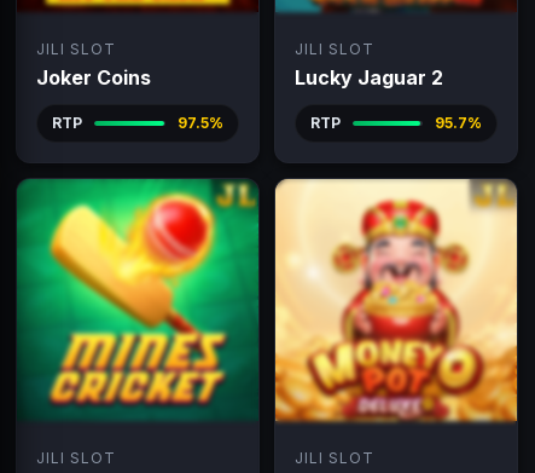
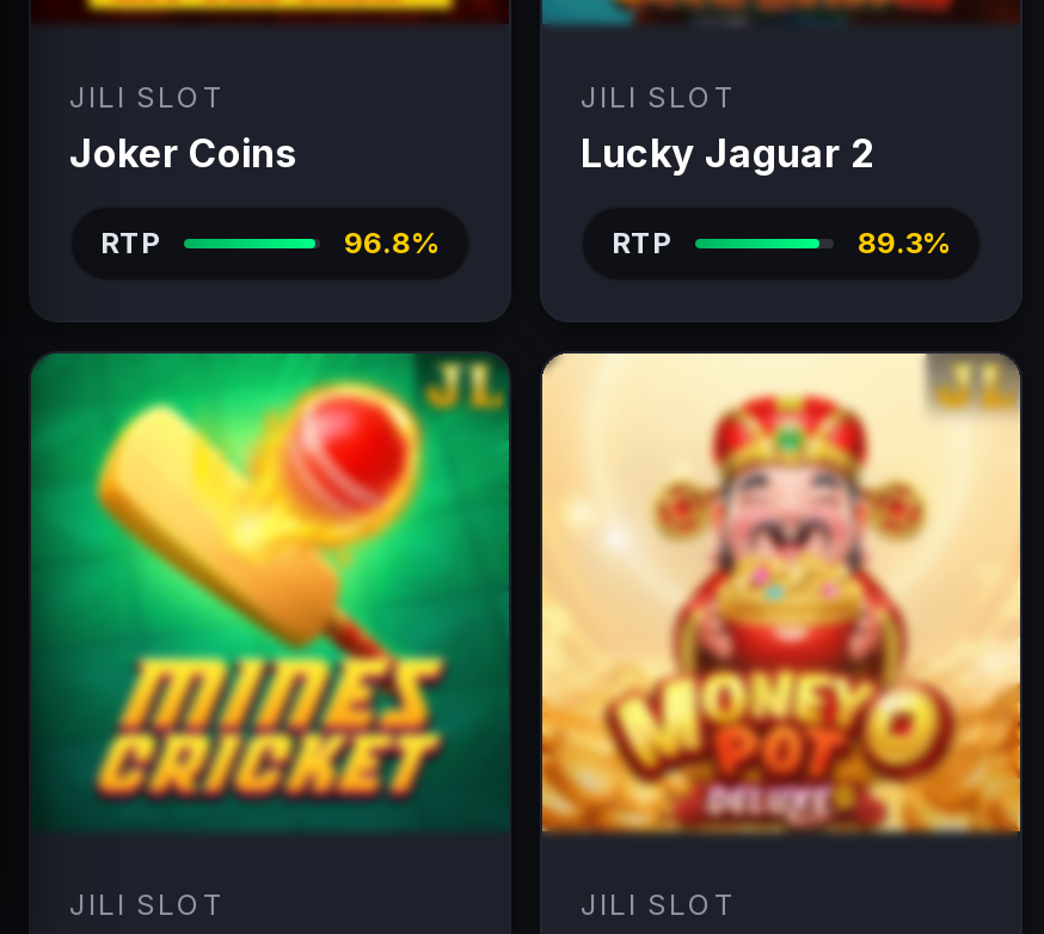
- 97.5%
+ 96.8%

- 95.7%
+ 89.3%
